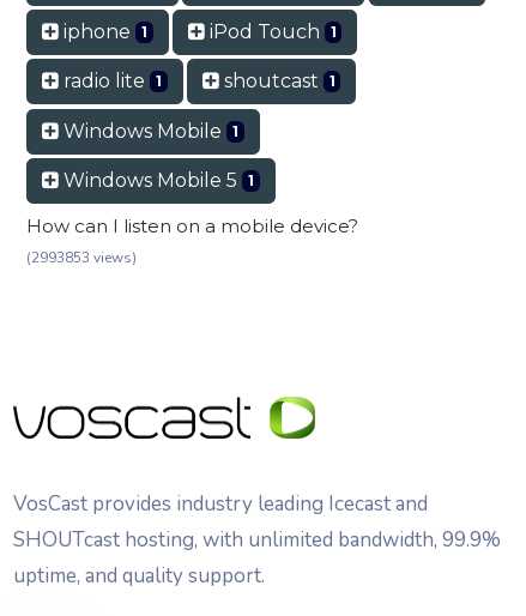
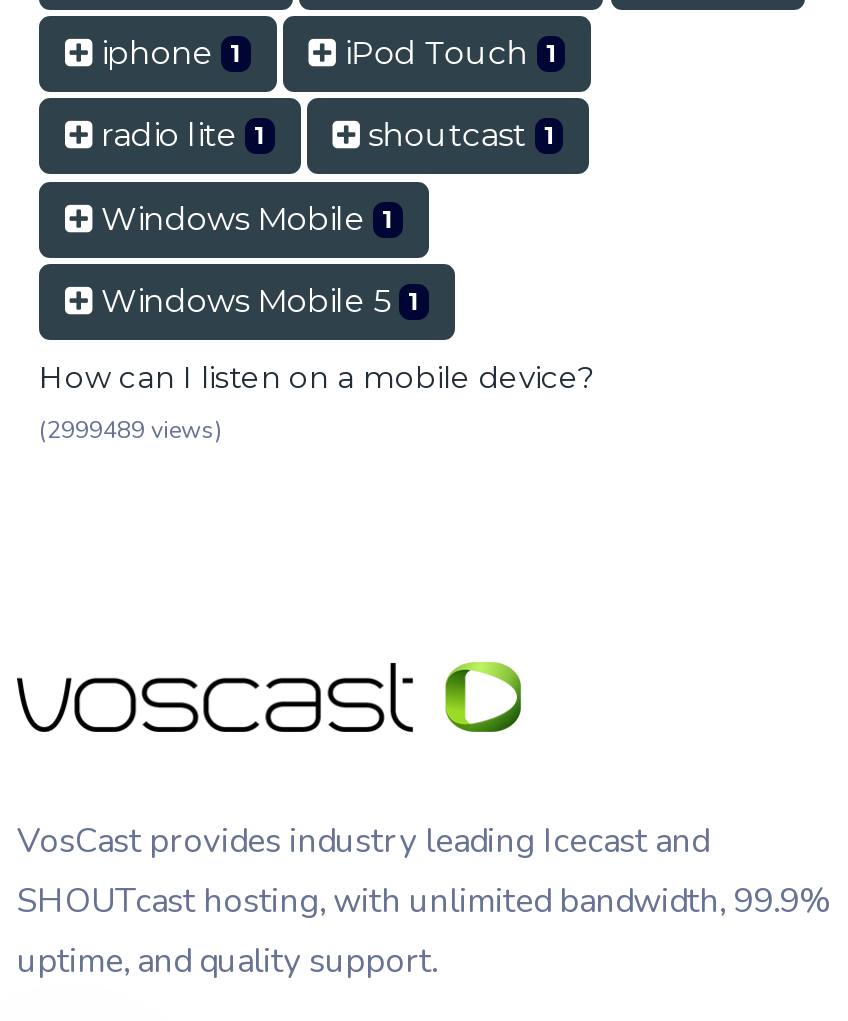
- (2993853 views)
+ (2999489 views)
